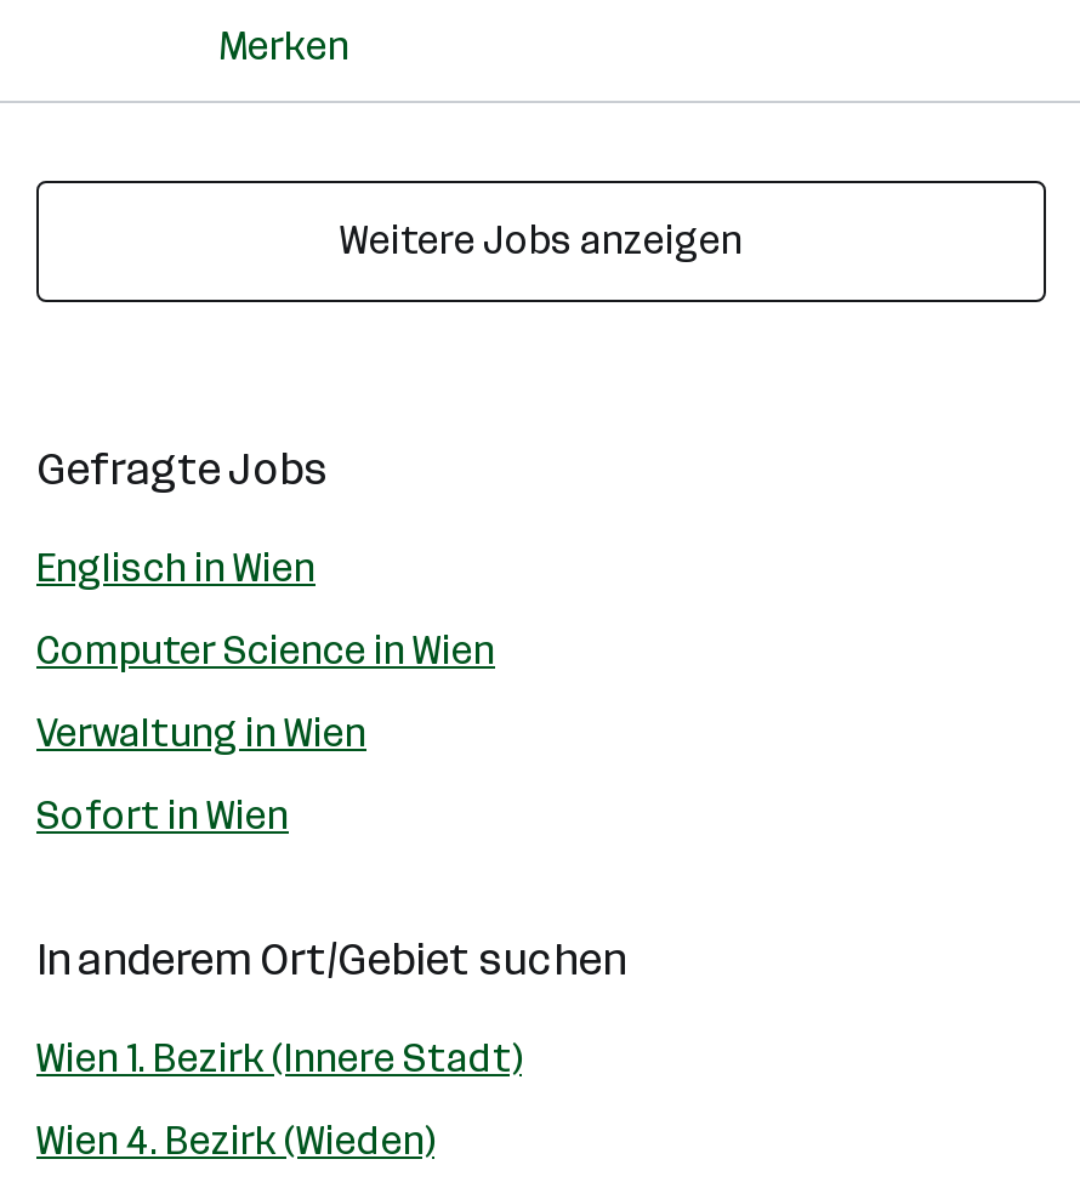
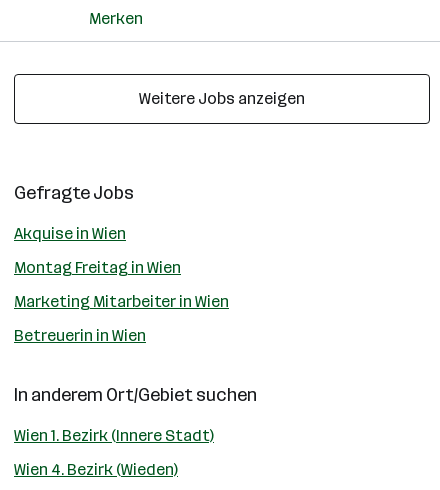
- Englisch in Wien
+ Akquise in Wien

- Computer Science in Wien
+ Montag Freitag in Wien

- Verwaltung in Wien
+ Marketing Mitarbeiter in Wien

- Sofort in Wien
+ Betreuerin in Wien
